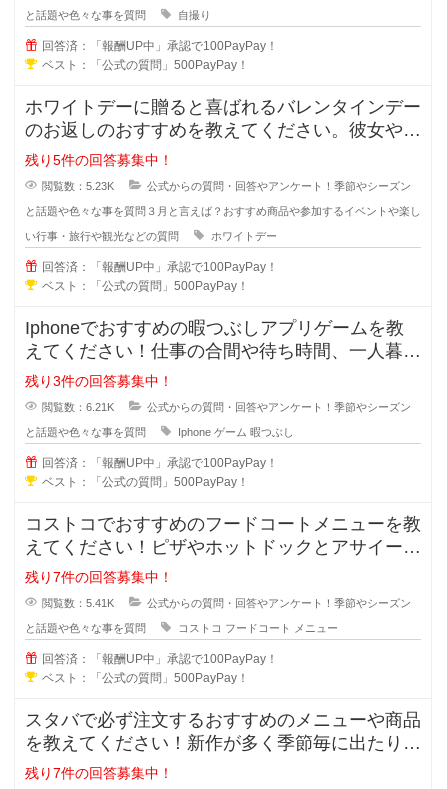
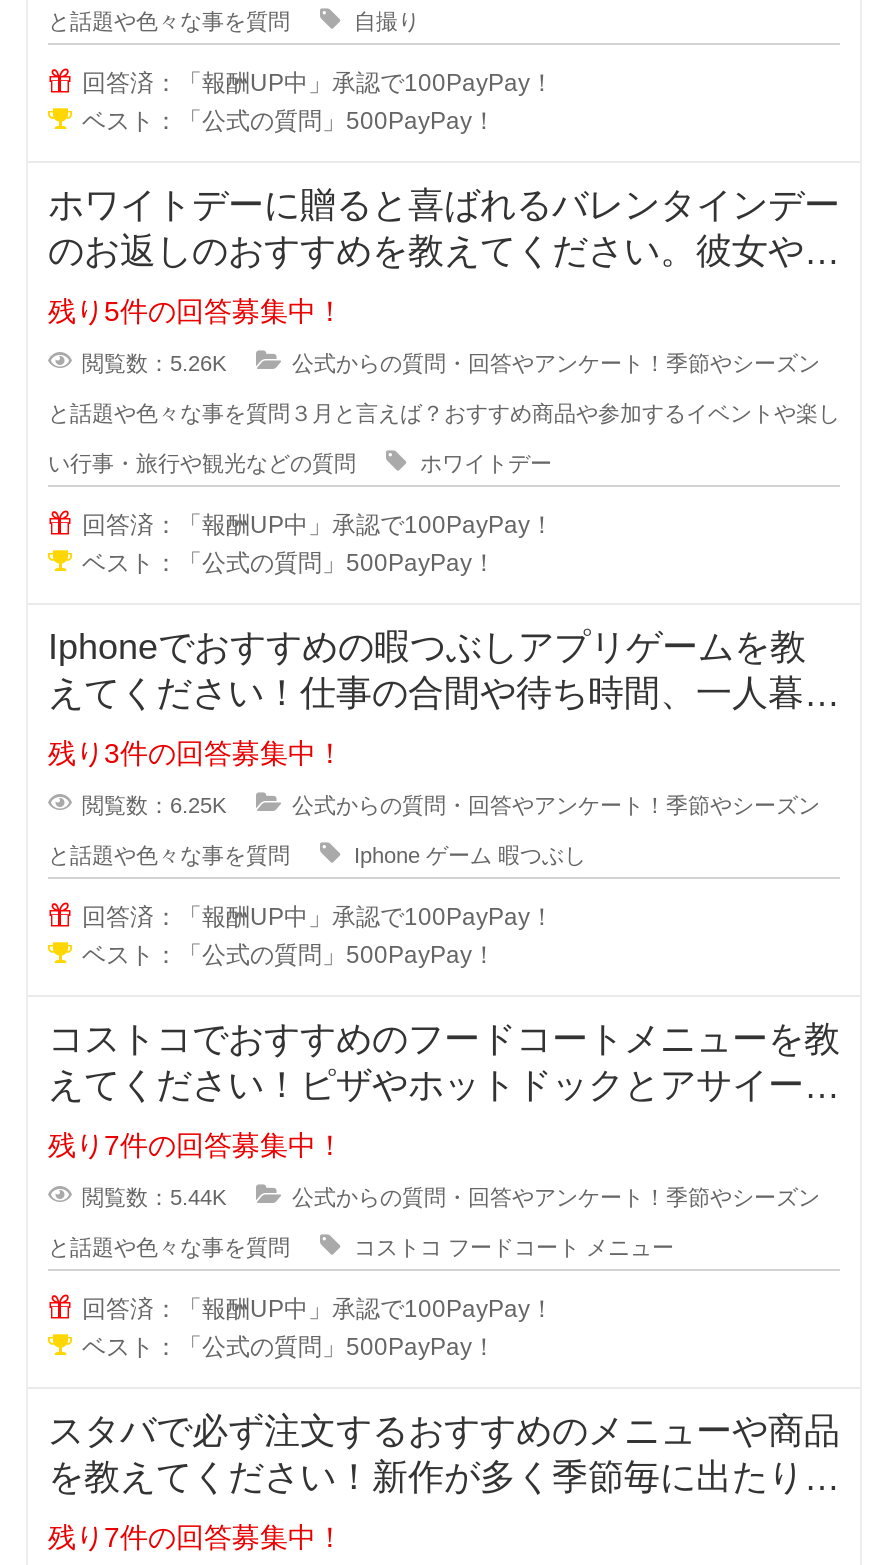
- 閲覧数：5.23K
+ 閲覧数：5.26K

- 閲覧数：6.21K
+ 閲覧数：6.25K

- 閲覧数：5.41K
+ 閲覧数：5.44K
